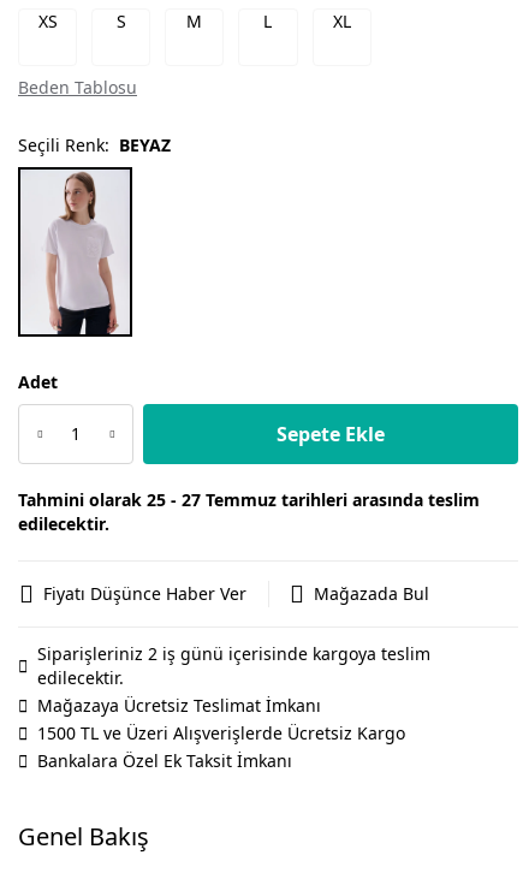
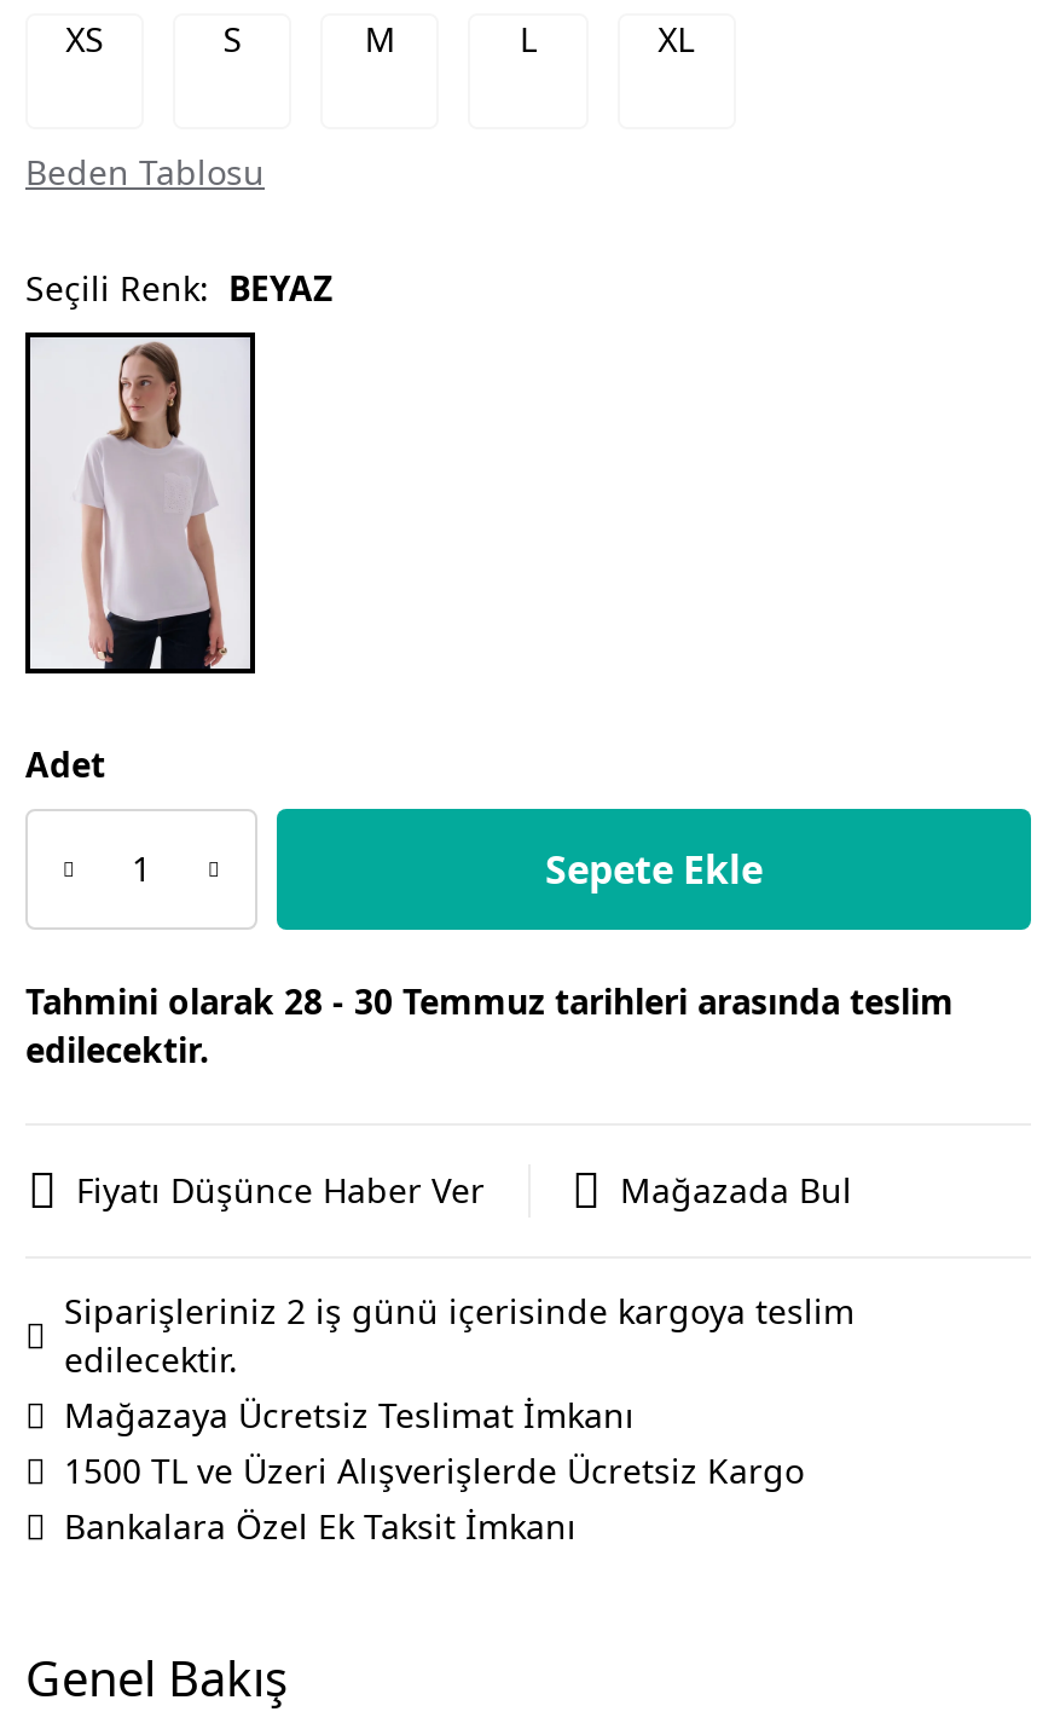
- Tahmini olarak 25 - 27 Temmuz tarihleri arasında teslim
+ Tahmini olarak 28 - 30 Temmuz tarihleri arasında teslim
